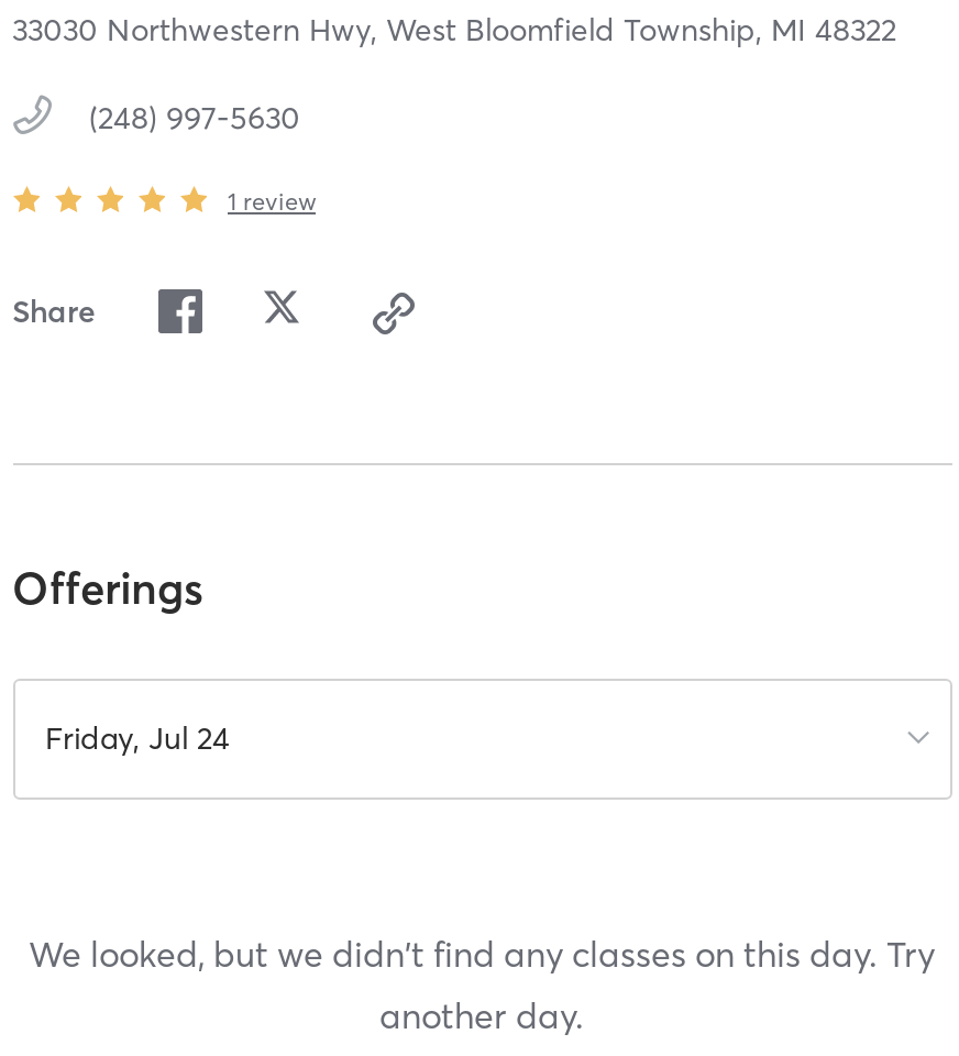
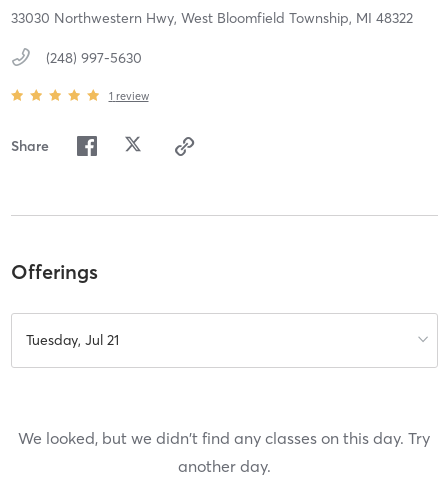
- Friday, Jul 24
+ Tuesday, Jul 21
